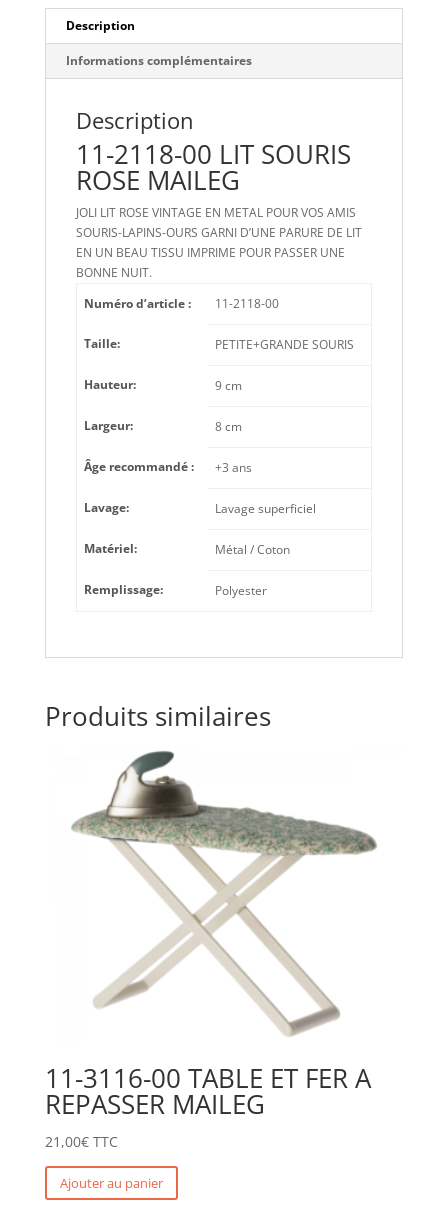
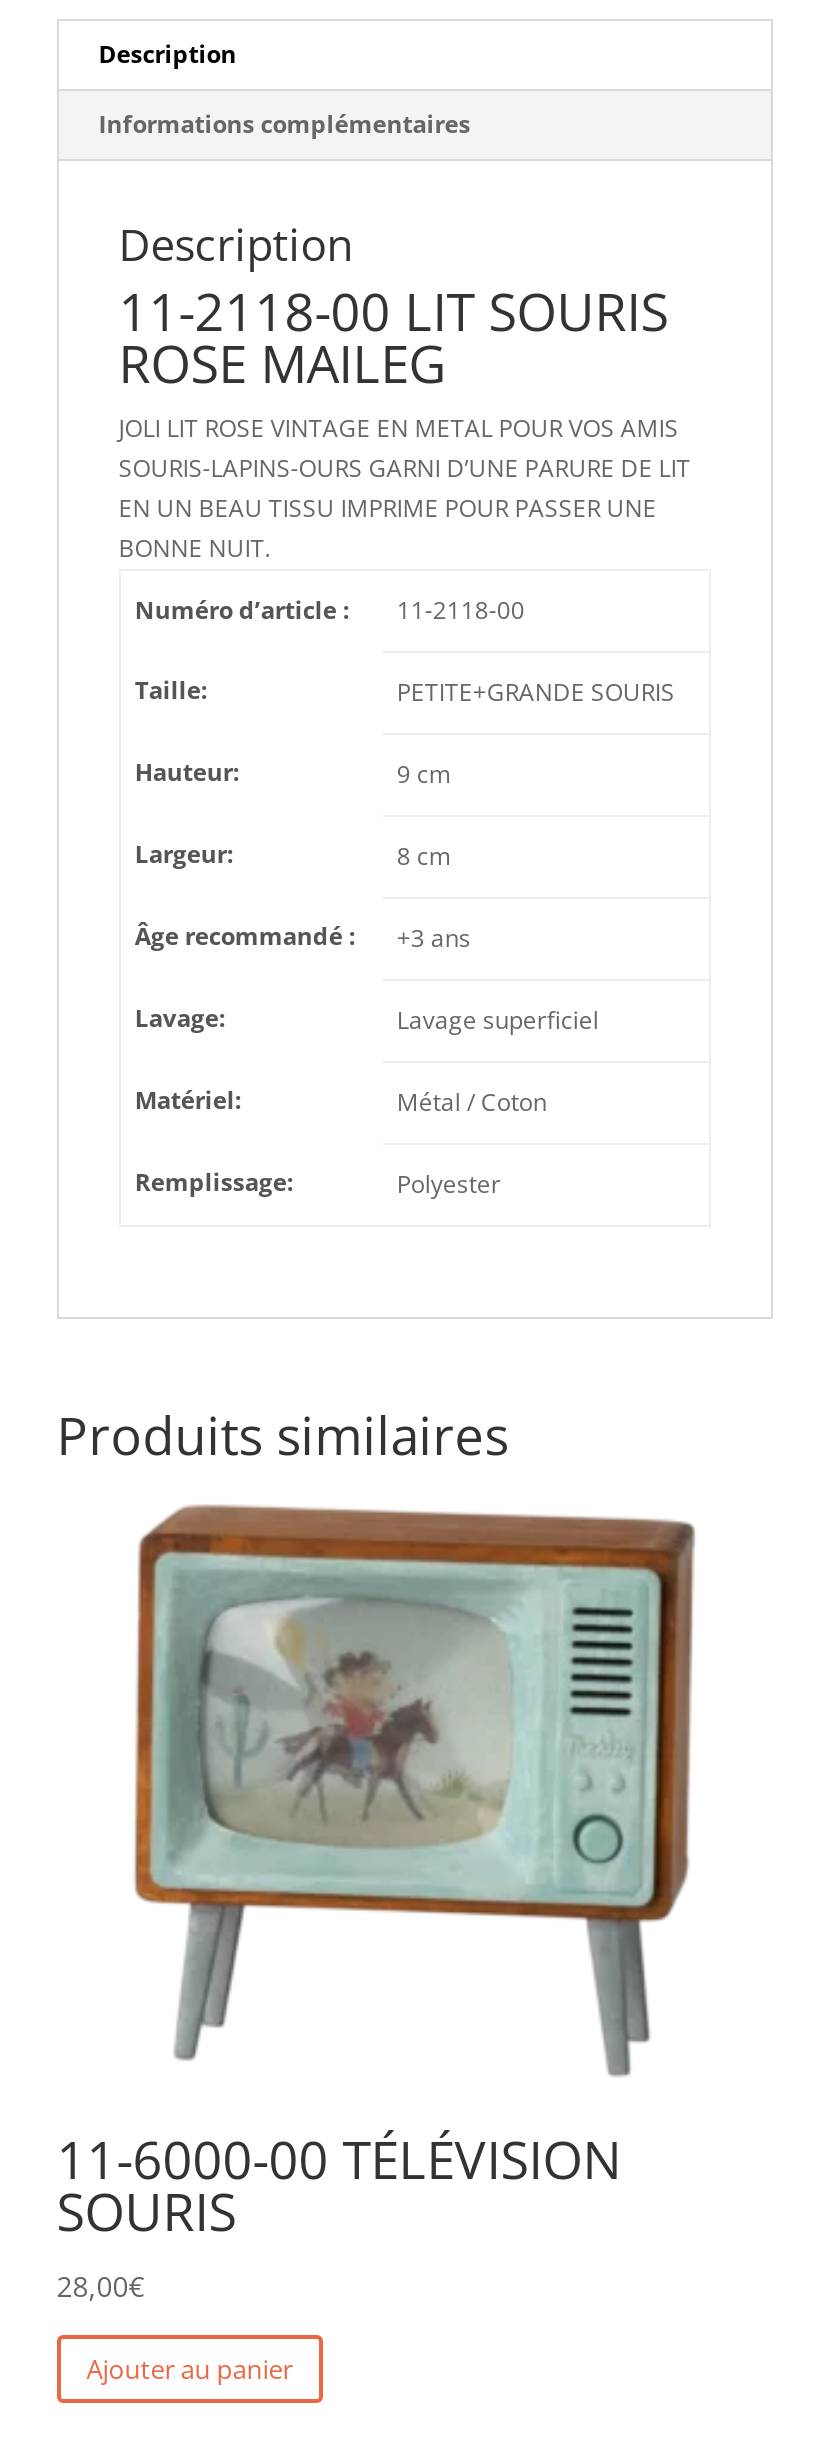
- [image]
- 11-3116-00 TABLE ET FER A
- REPASSER MAILEG
- 21,00€ TTC
+ [image]
+ 11-6000-00 TÉLÉVISION
+ SOURIS
+ 28,00€
